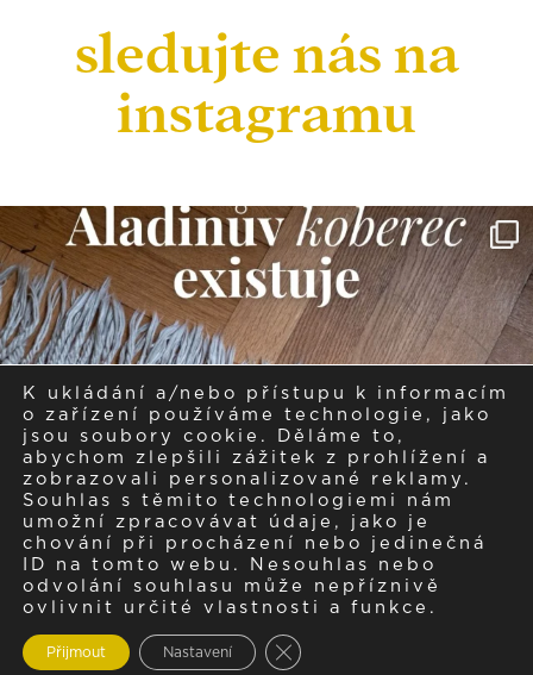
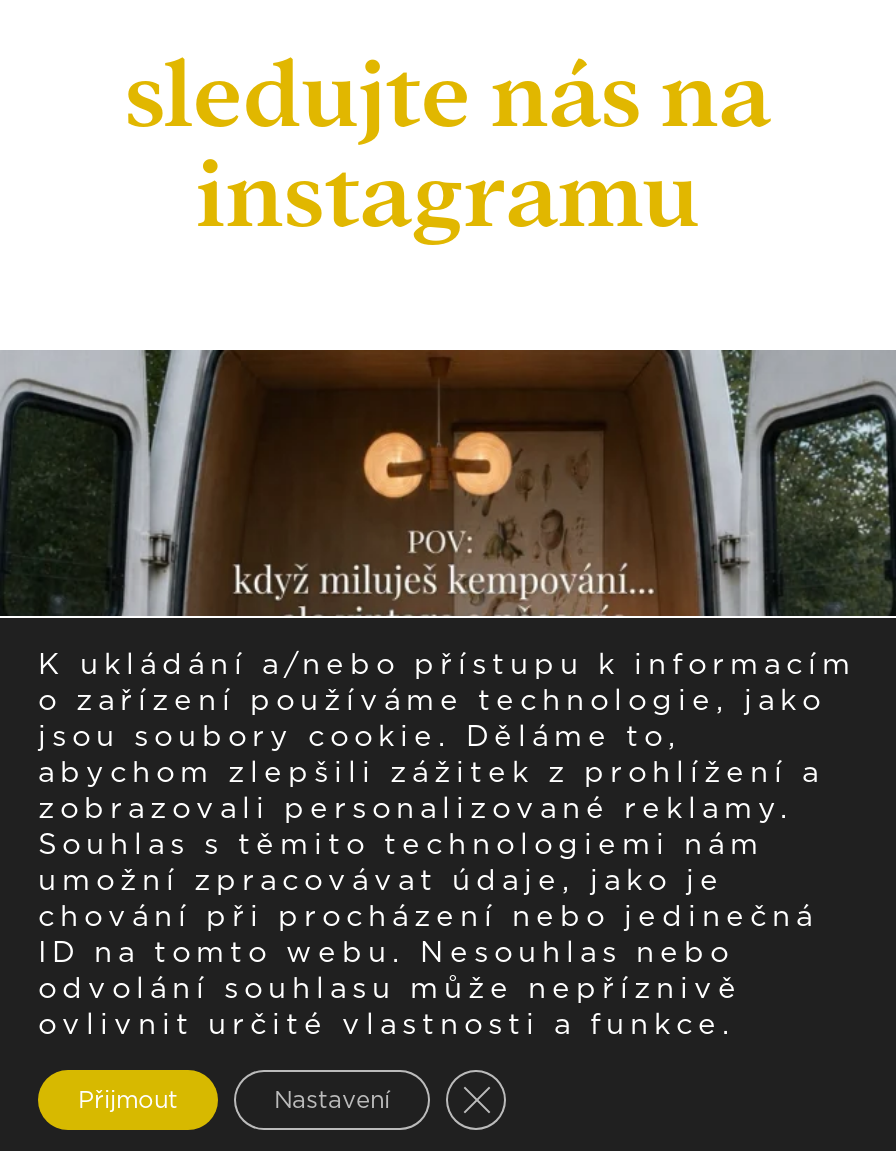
- [image]
+ [image]
